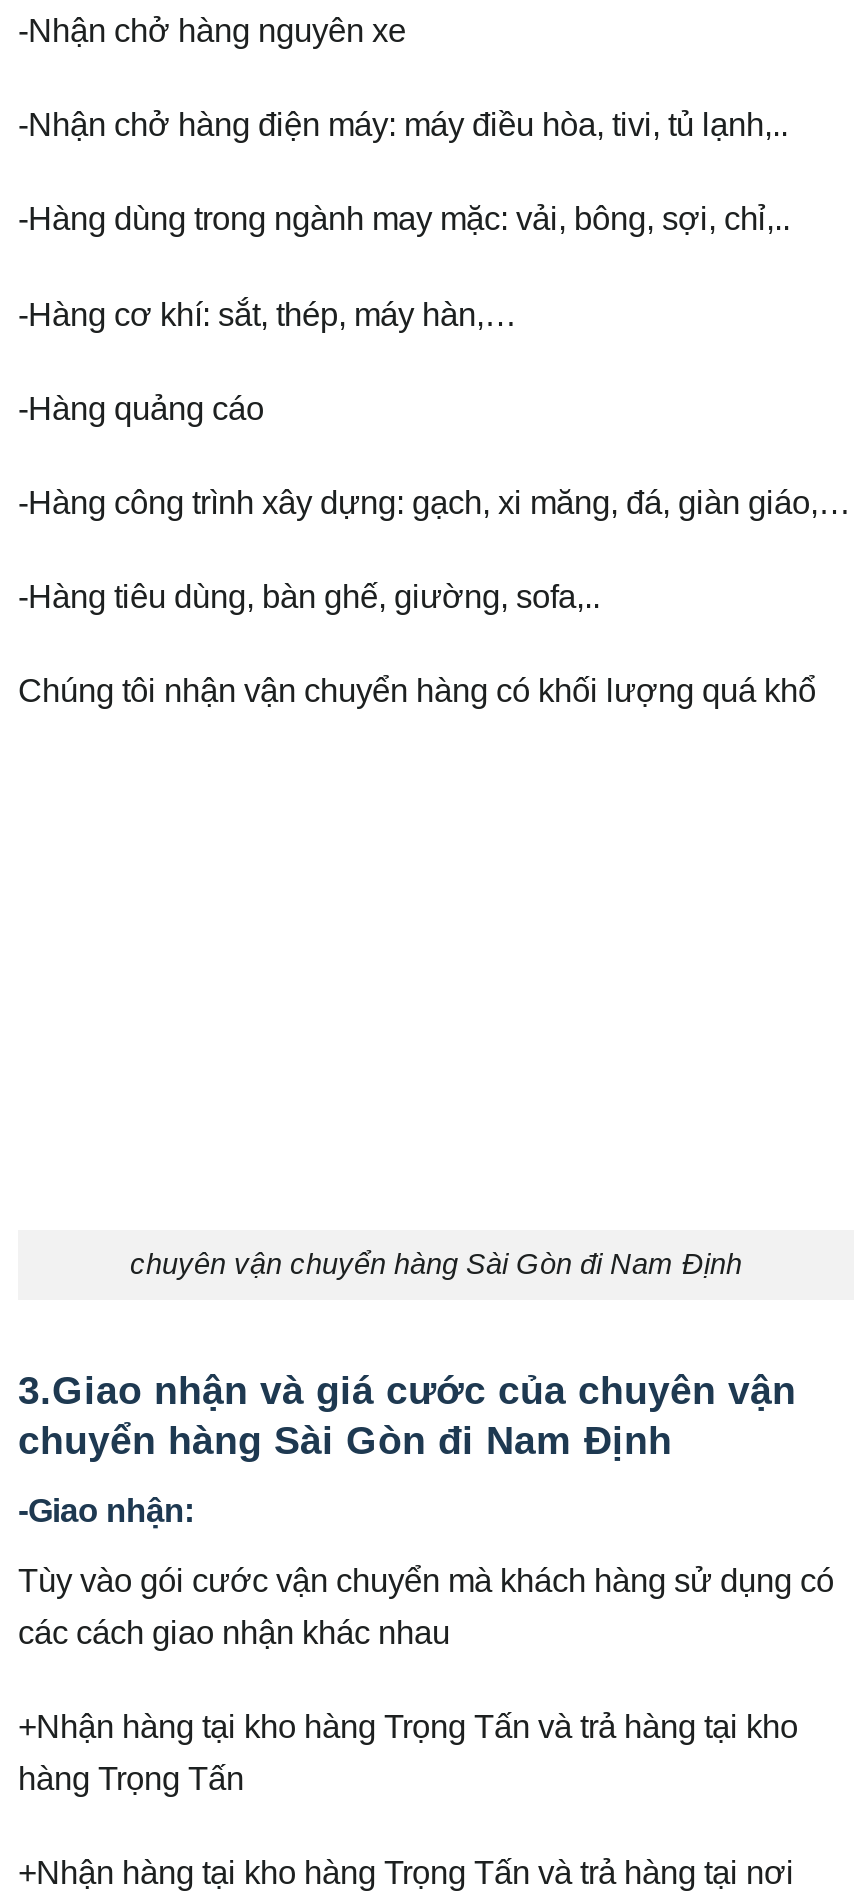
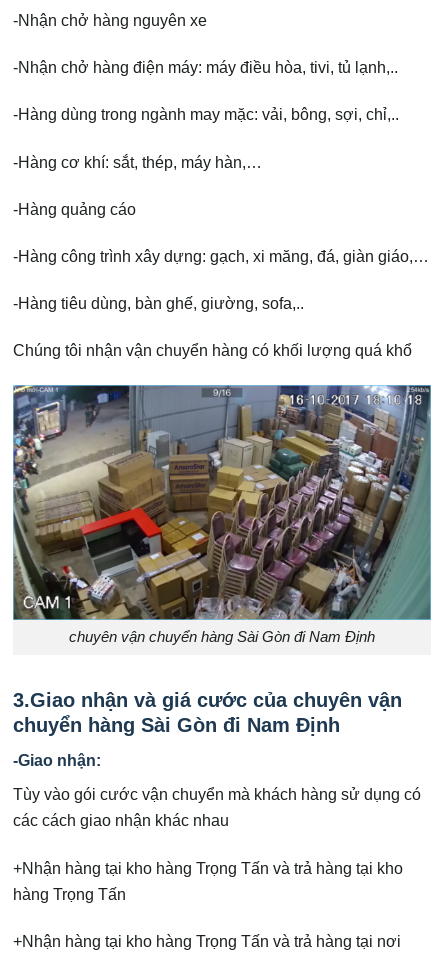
+ [image]
